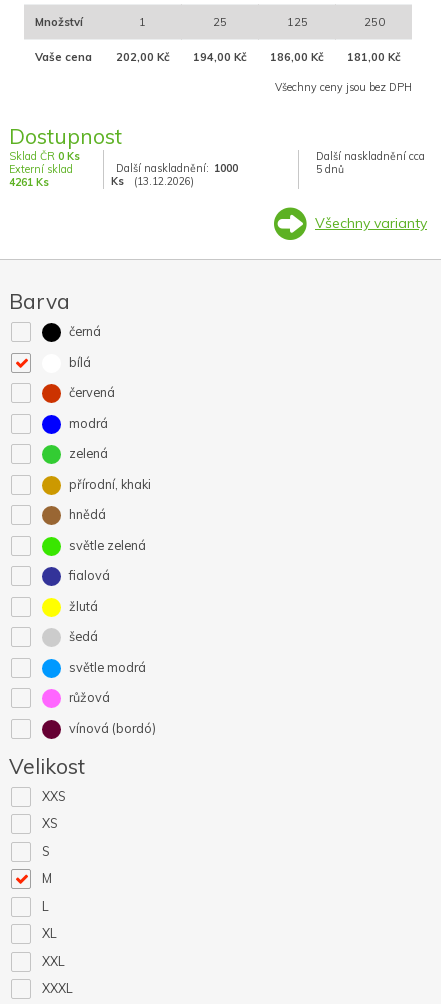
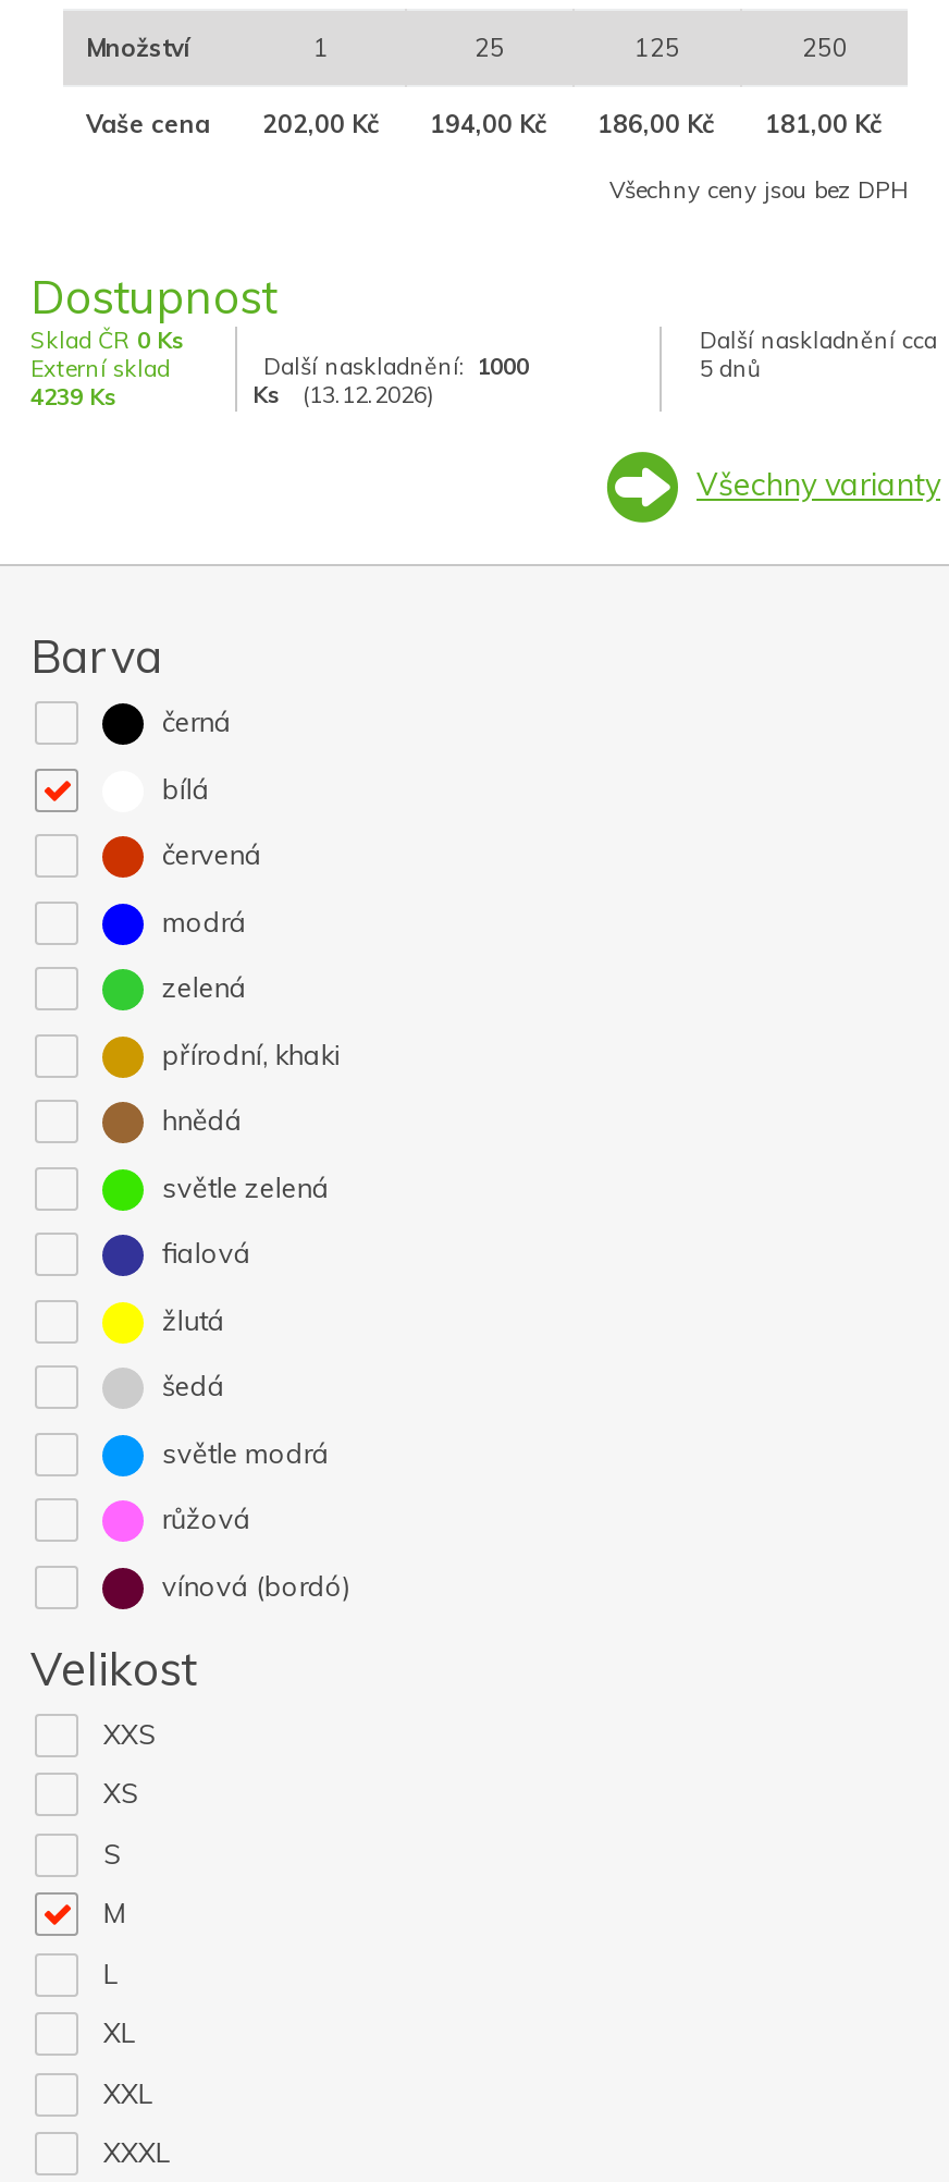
- 4261 Ks
+ 4239 Ks
